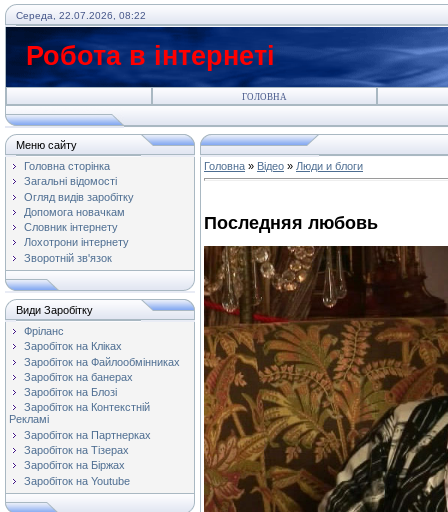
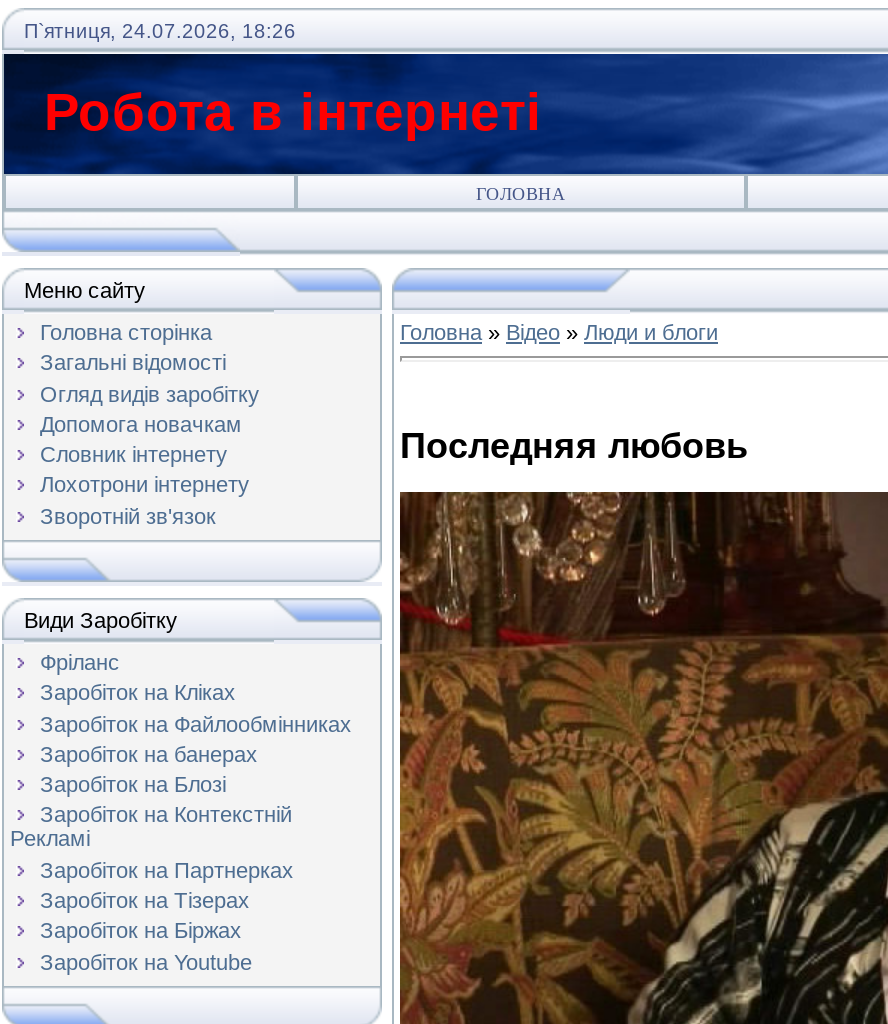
- Середа, 22.07.2026, 08:22
+ П`ятниця, 24.07.2026, 18:26
